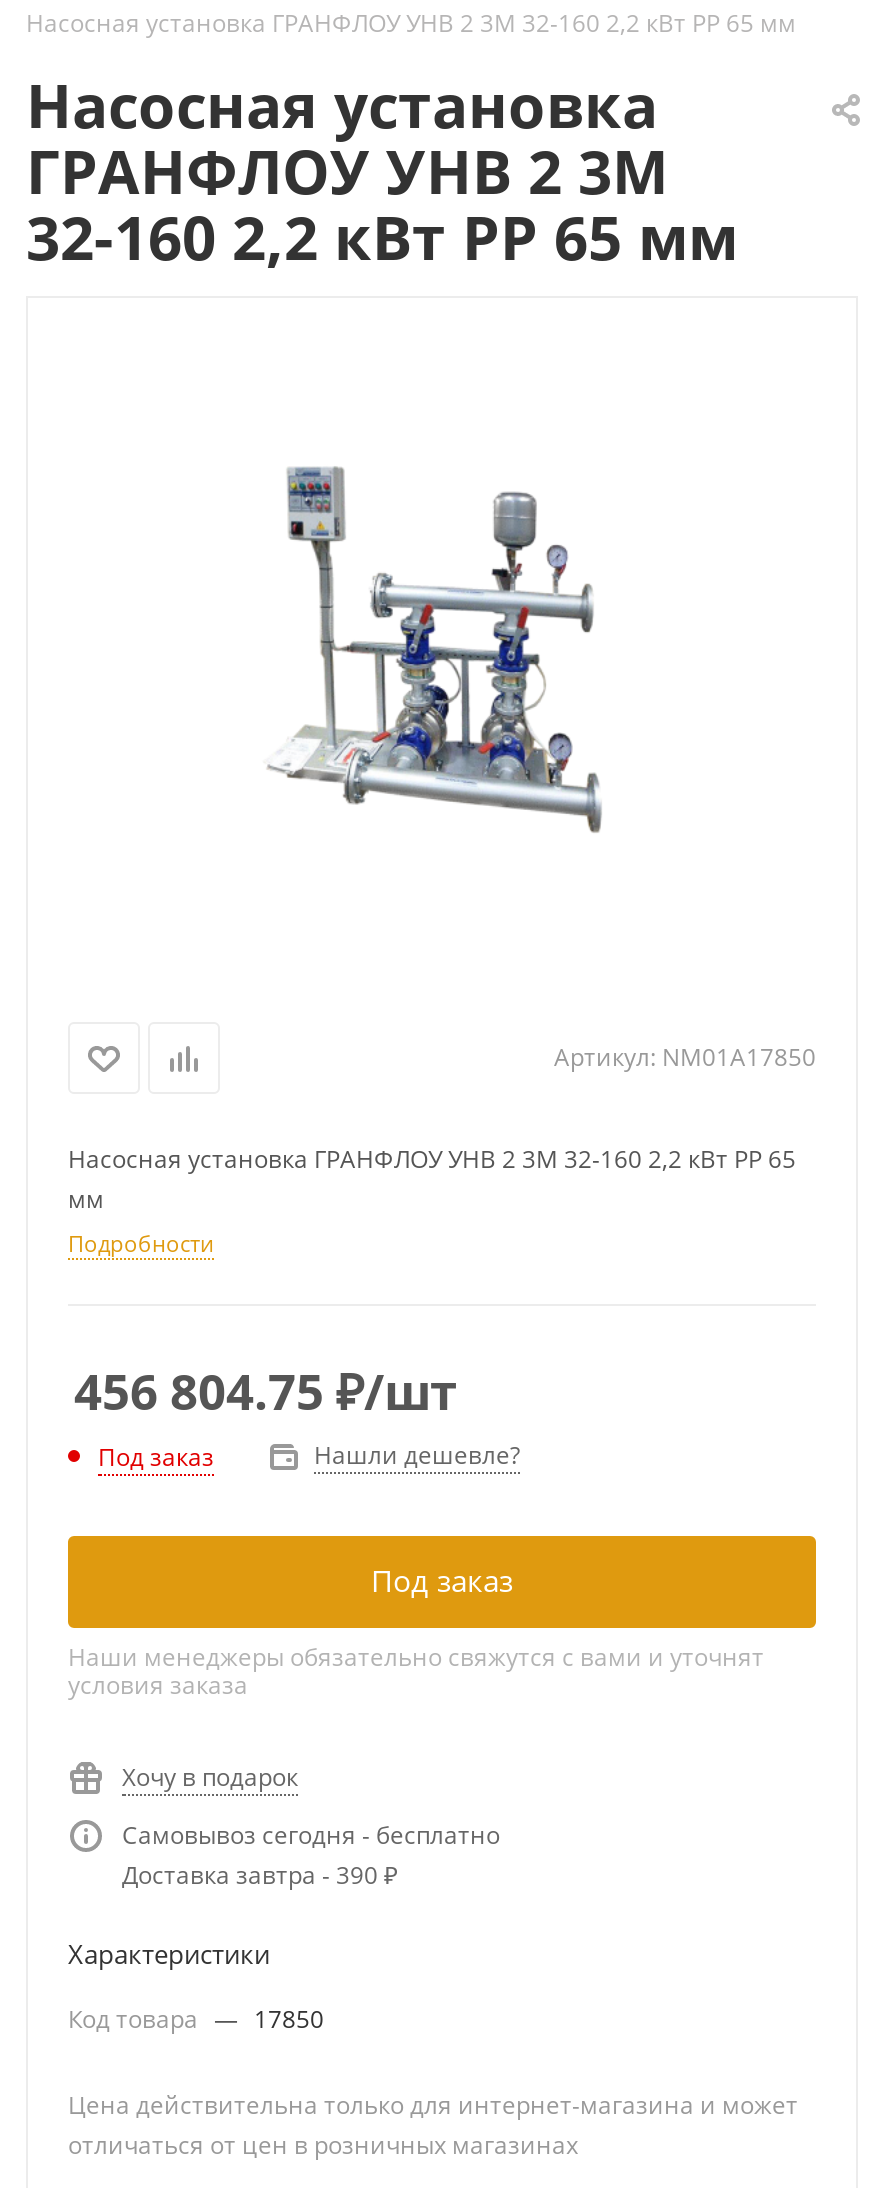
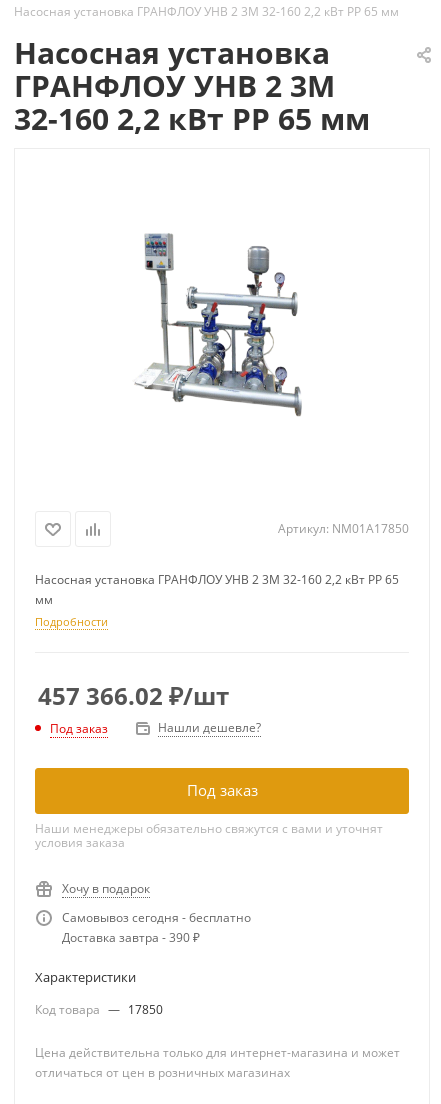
- 456 804.75 ₽/шт
+ 457 366.02 ₽/шт
